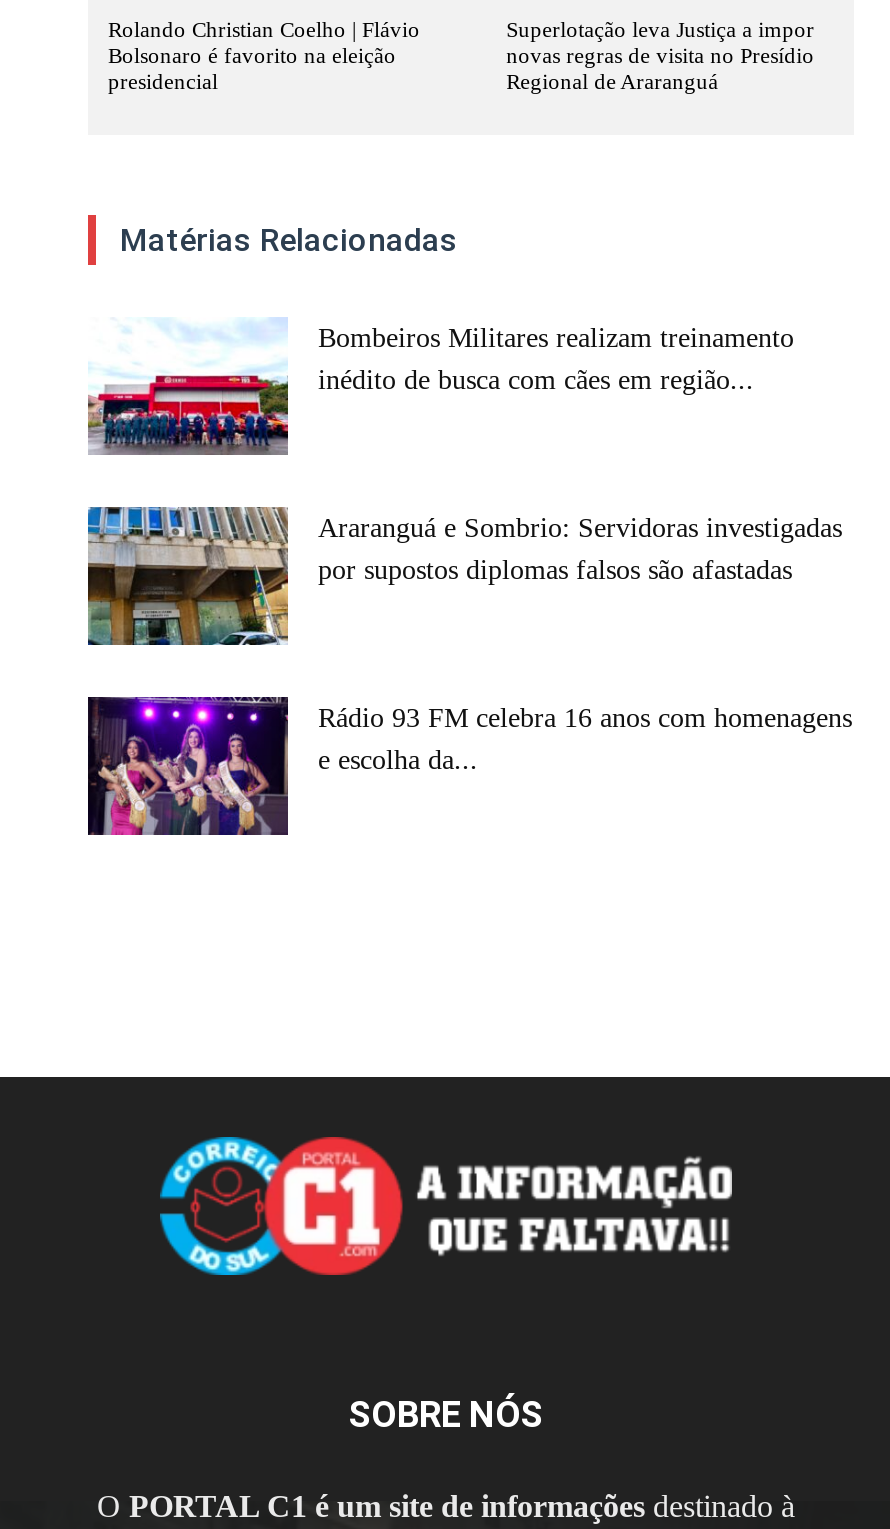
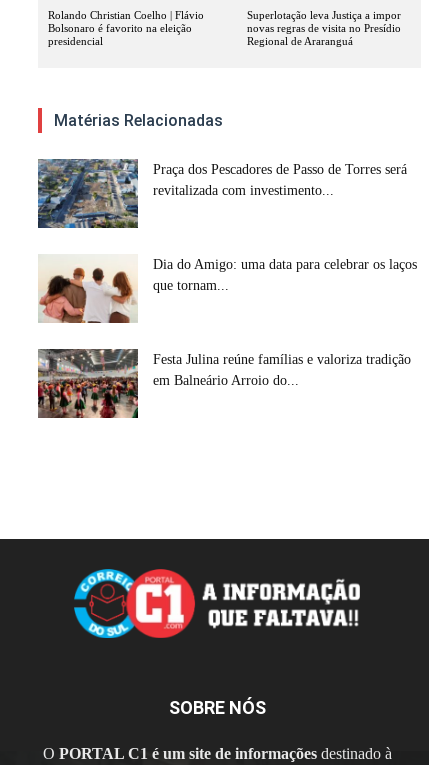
- [image]
- Bombeiros Militares realizam treinamento
- inédito de busca com cães em região...
+ [image]
+ Praça dos Pescadores de Passo de Torres será
+ revitalizada com investimento...

- [image]
- Araranguá e Sombrio: Servidoras investigadas
- por supostos diplomas falsos são afastadas
+ [image]
+ Dia do Amigo: uma data para celebrar os laços
+ que tornam...

- [image]
- Rádio 93 FM celebra 16 anos com homenagens
- e escolha da...
+ [image]
+ Festa Julina reúne famílias e valoriza tradição
+ em Balneário Arroio do...
